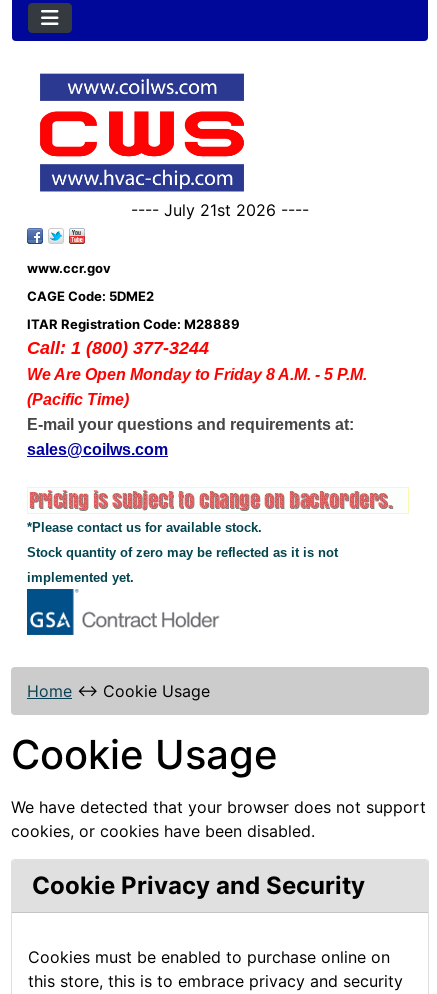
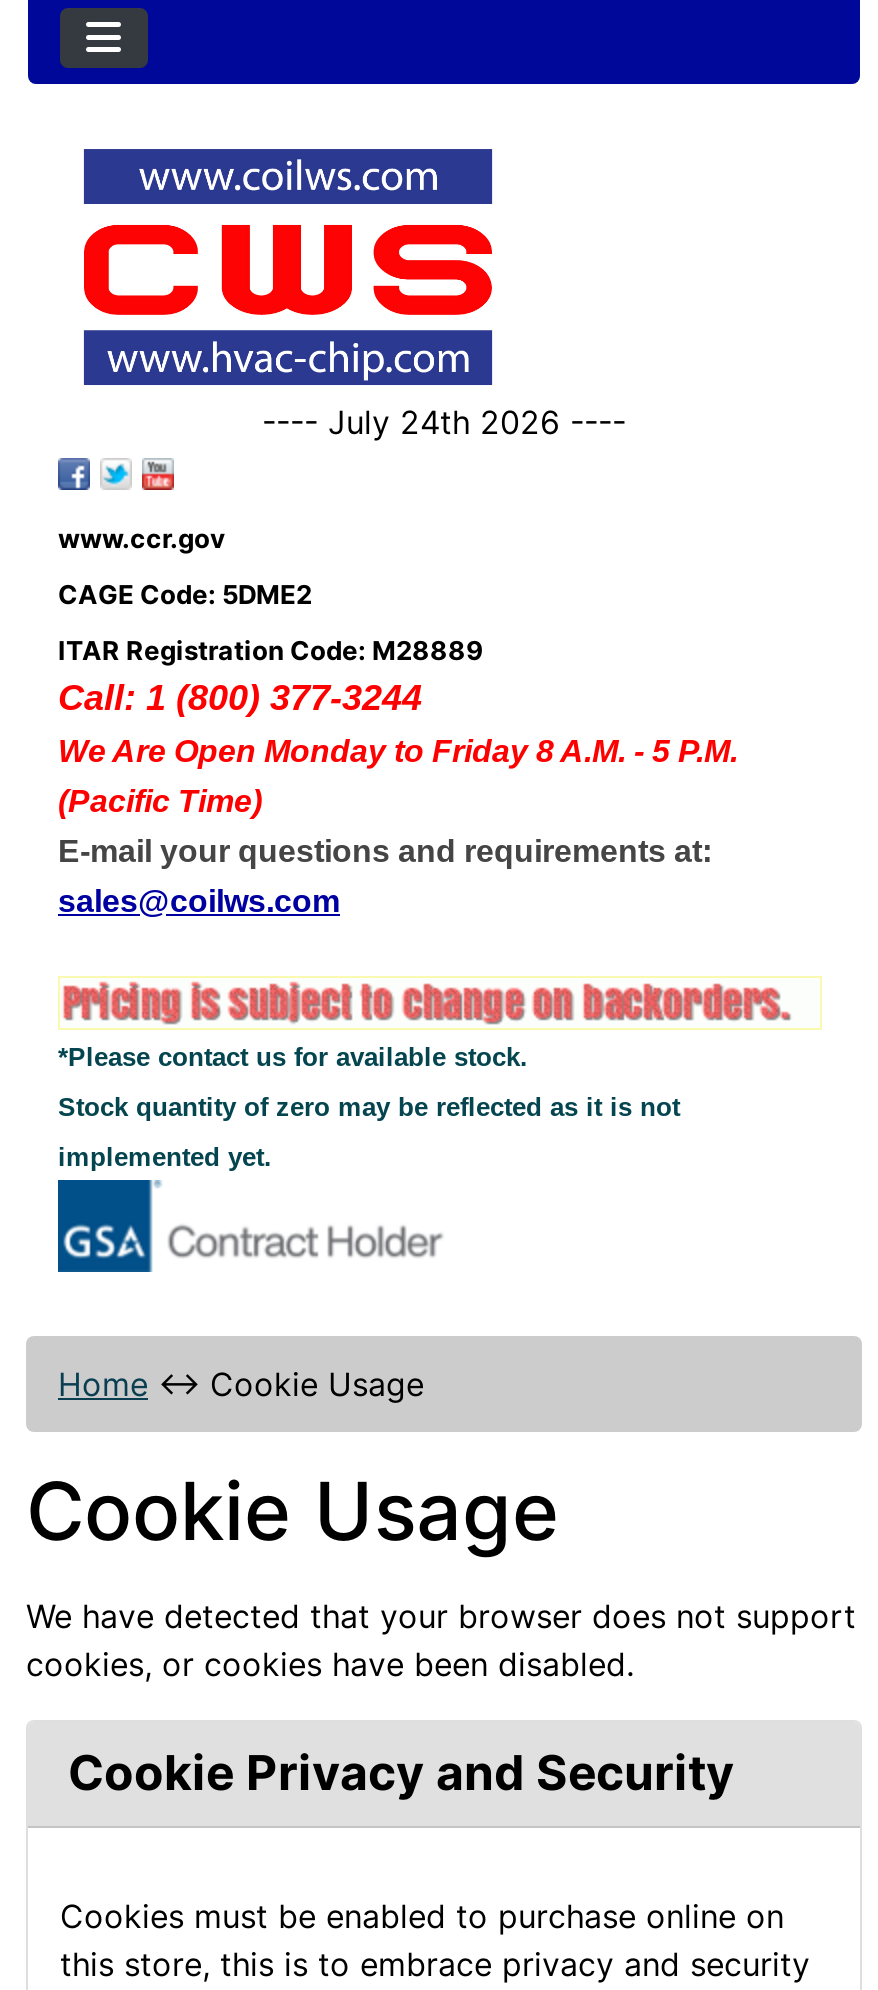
- ---- July 21st 2026 ----
+ ---- July 24th 2026 ----
